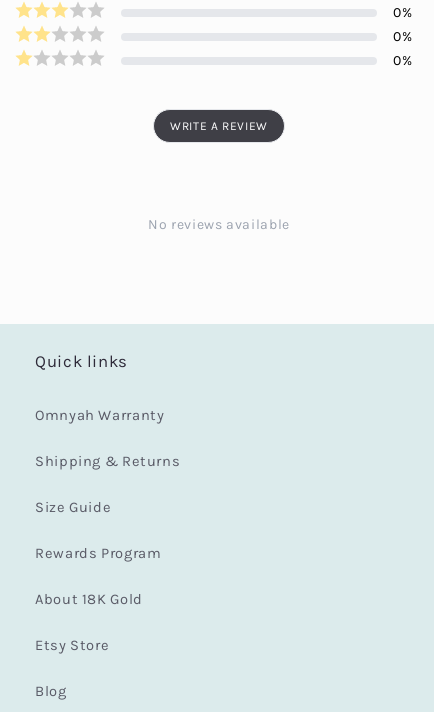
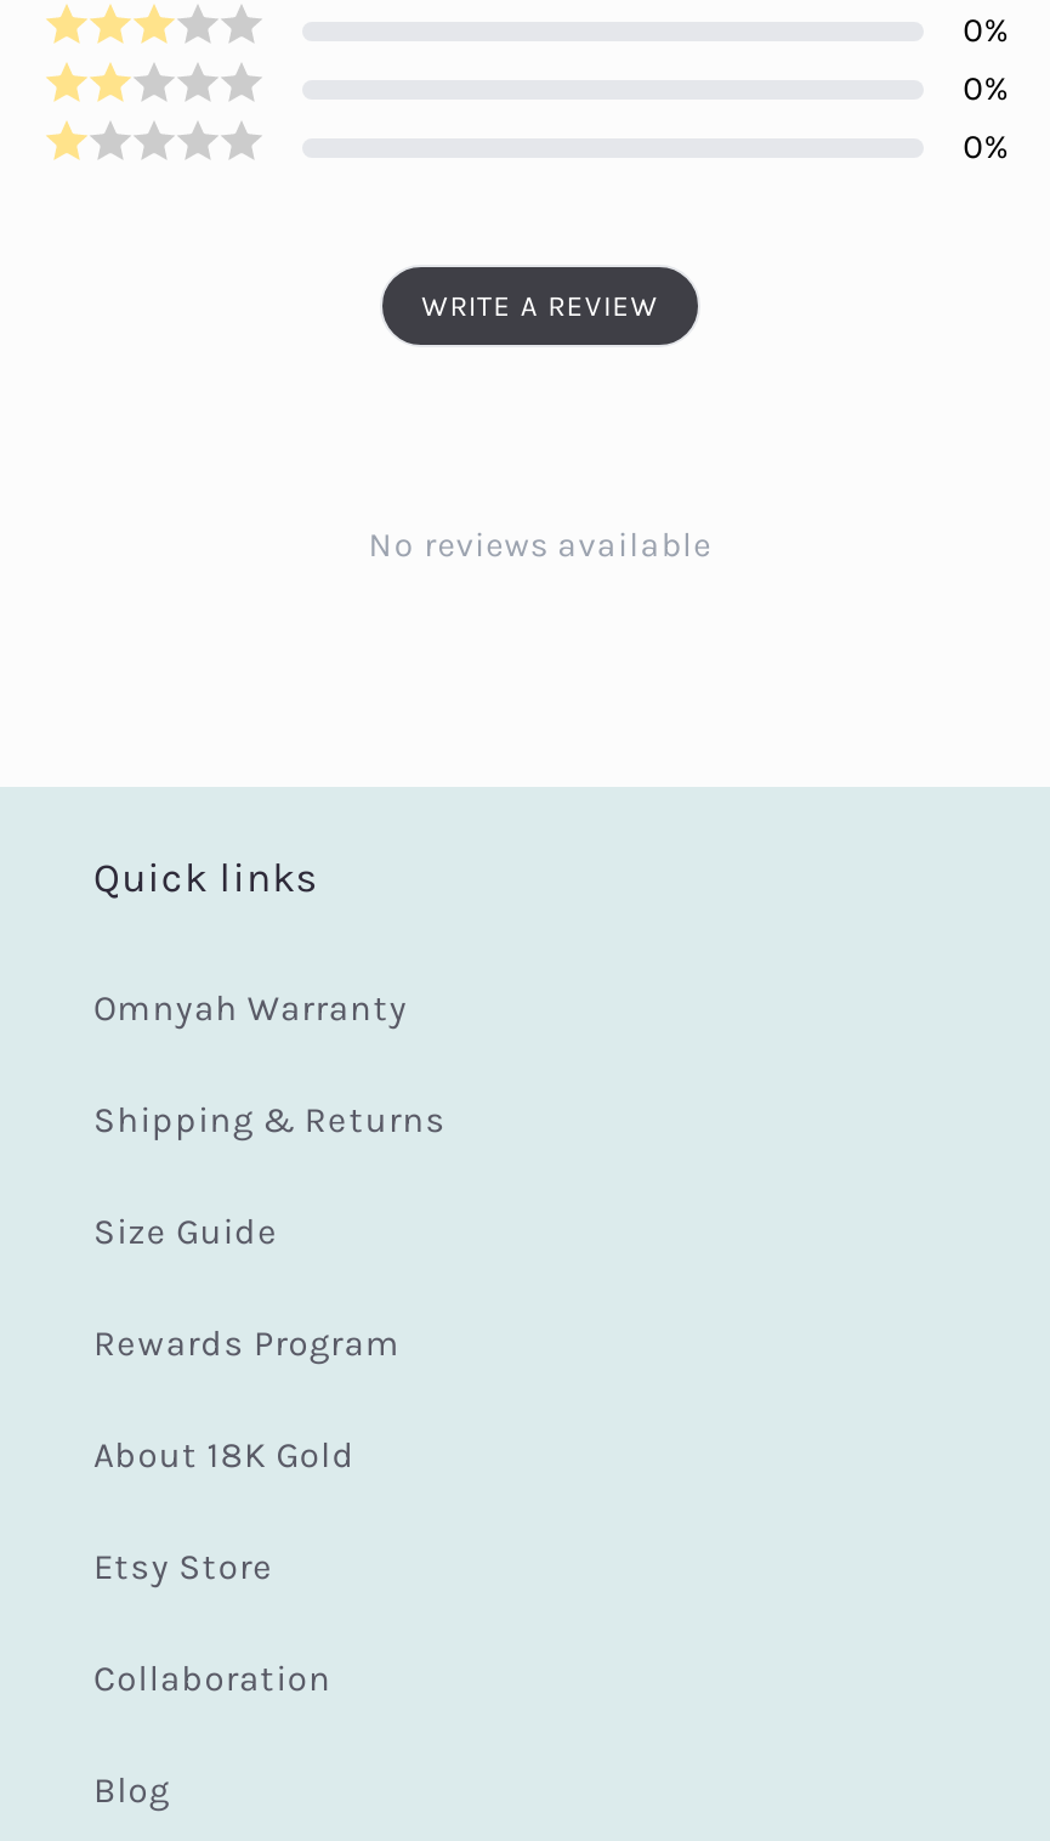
+ Collaboration
